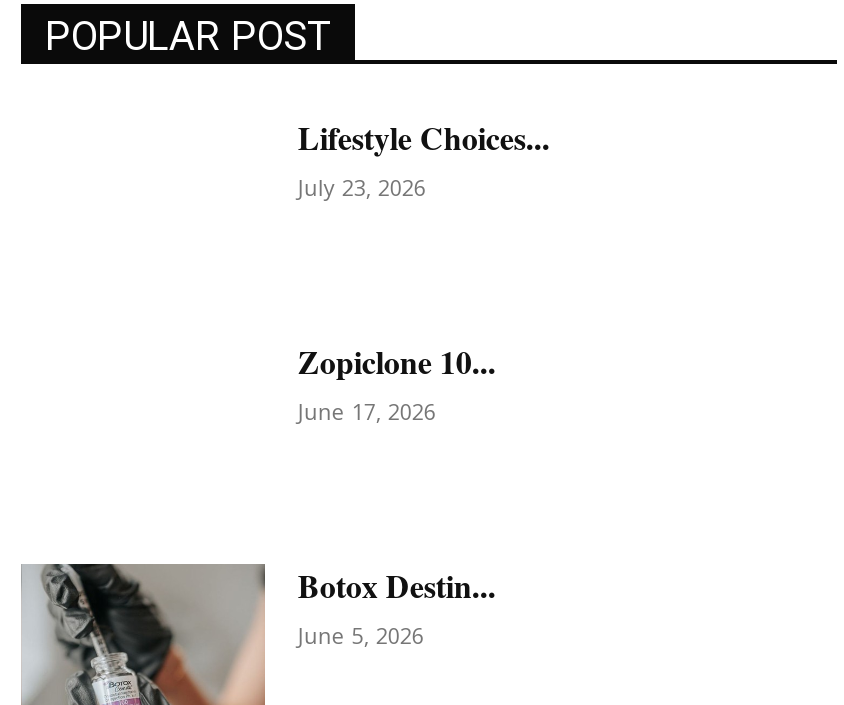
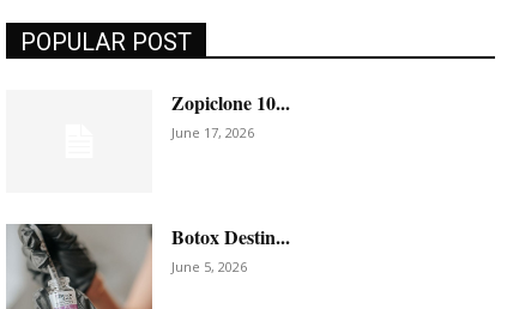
- Lifestyle Choices...
- July 23, 2026
